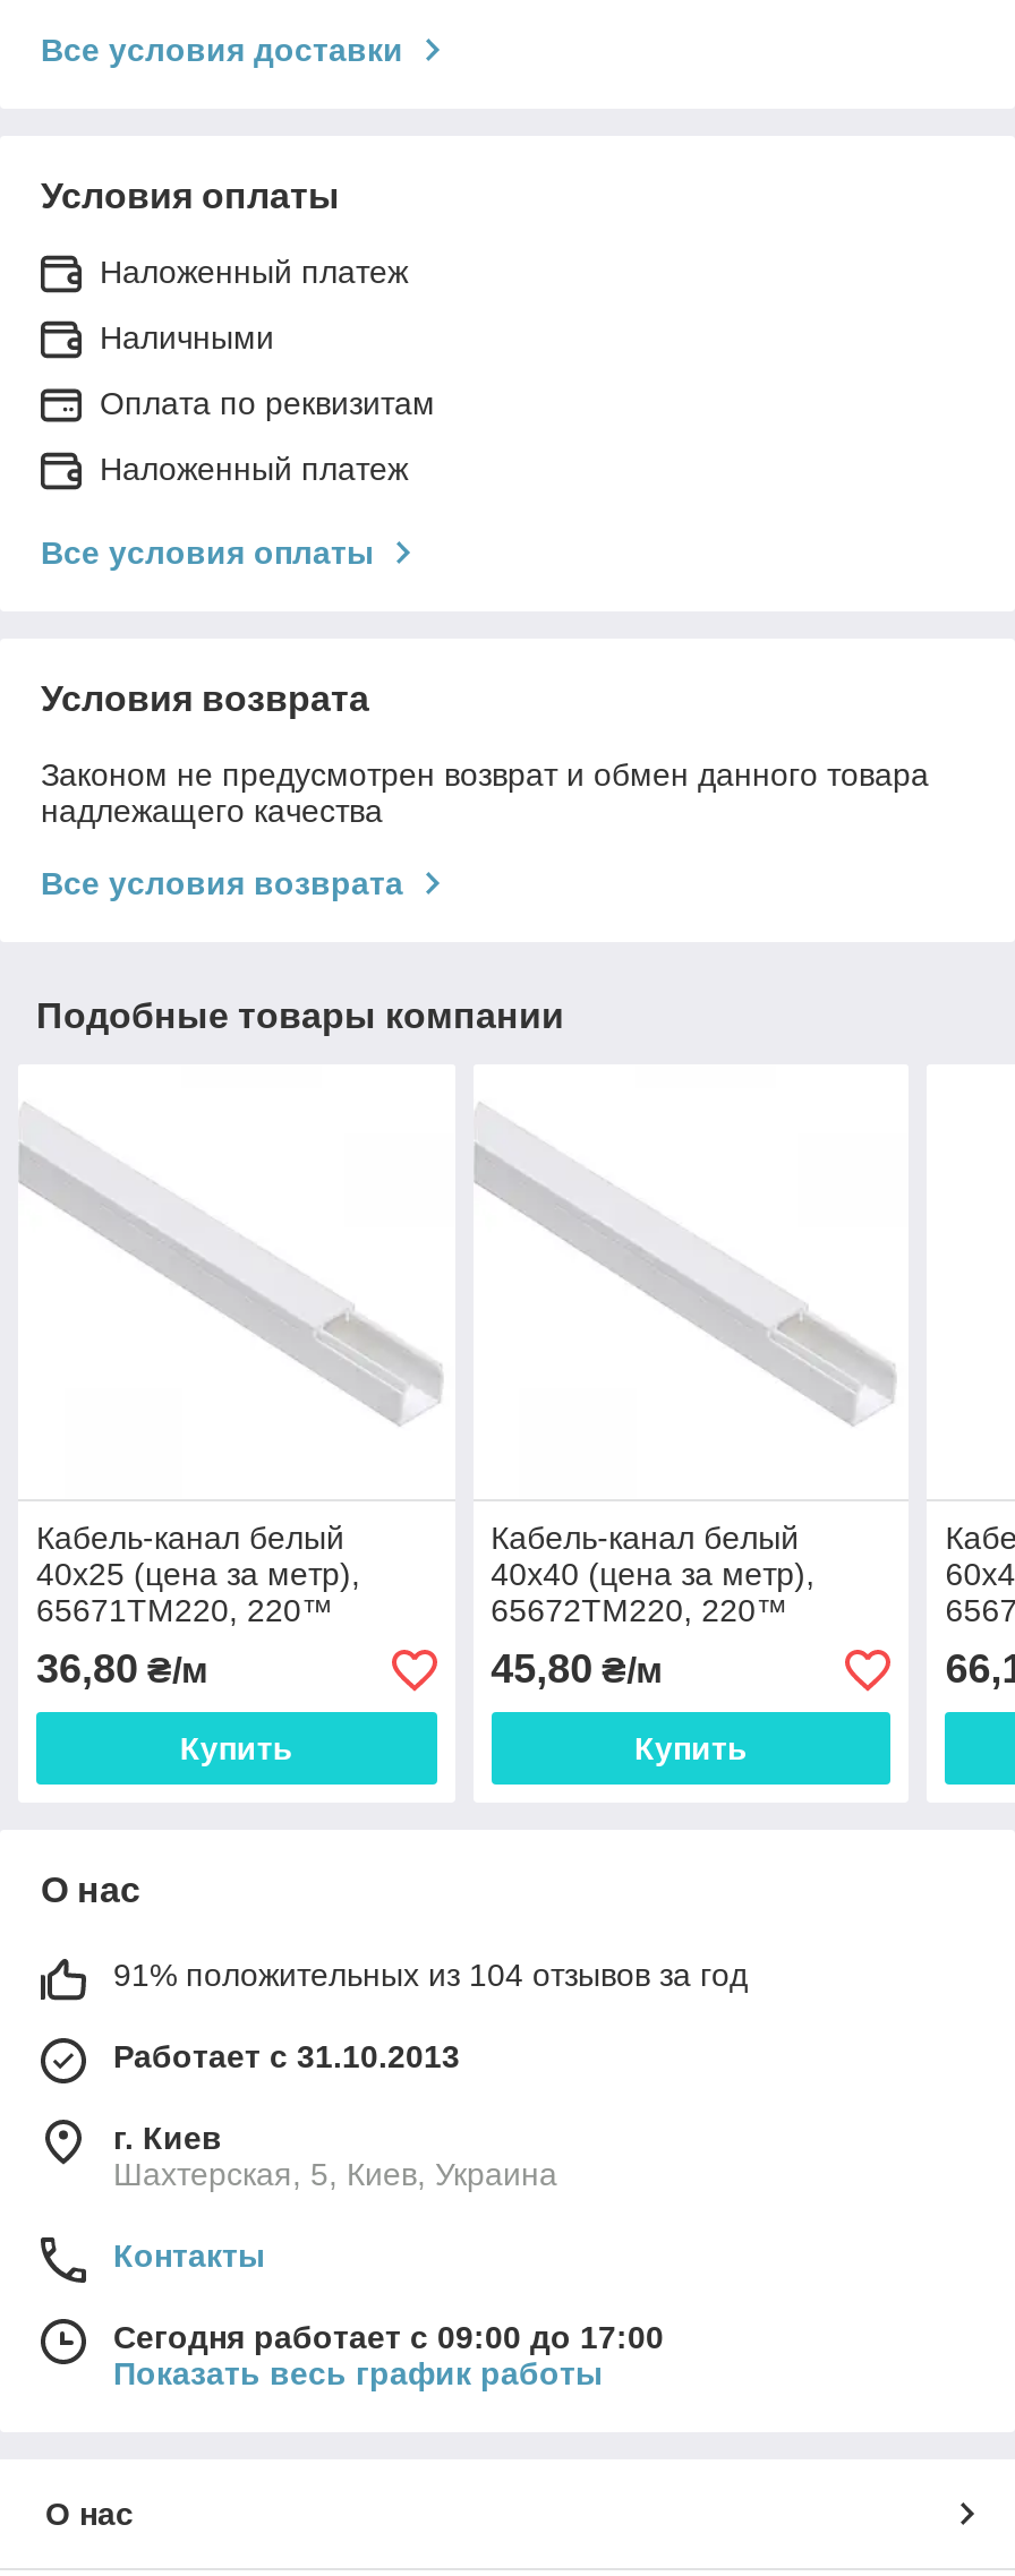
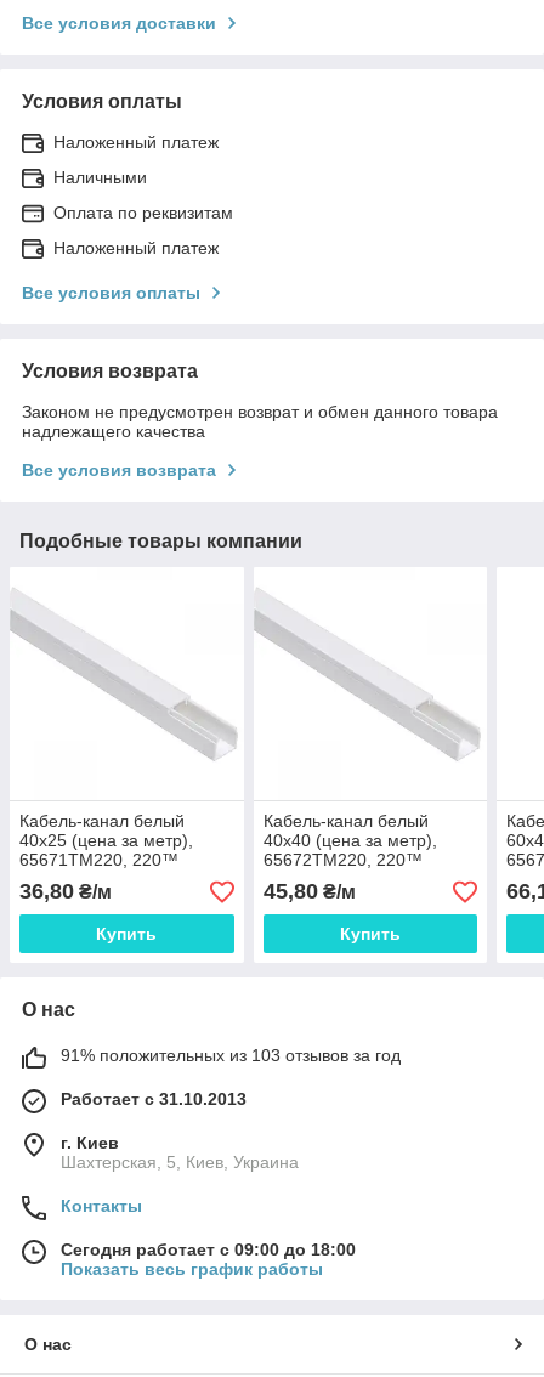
- 91% положительных из 104 отзывов за год
+ 91% положительных из 103 отзывов за год

- Сегодня работает с 09:00 до 17:00
+ Сегодня работает с 09:00 до 18:00
